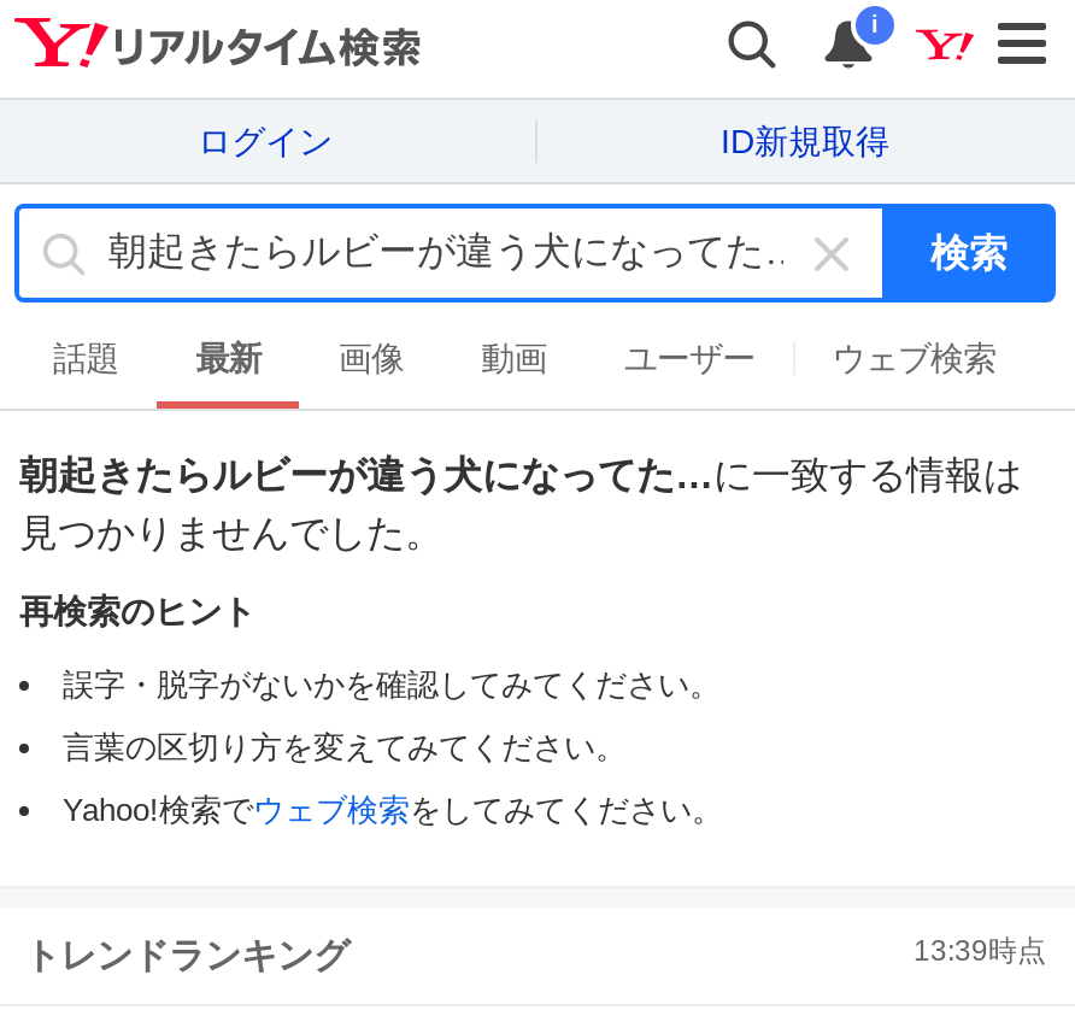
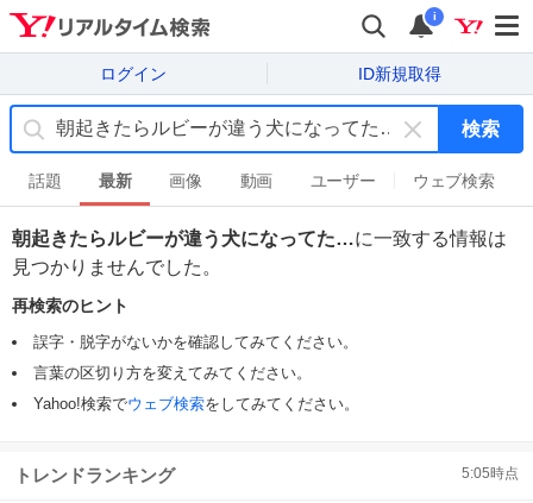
- 13:39時点
+ 5:05時点
